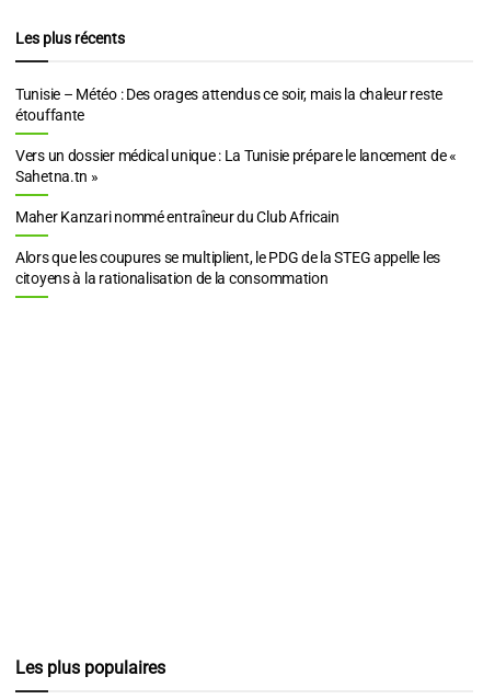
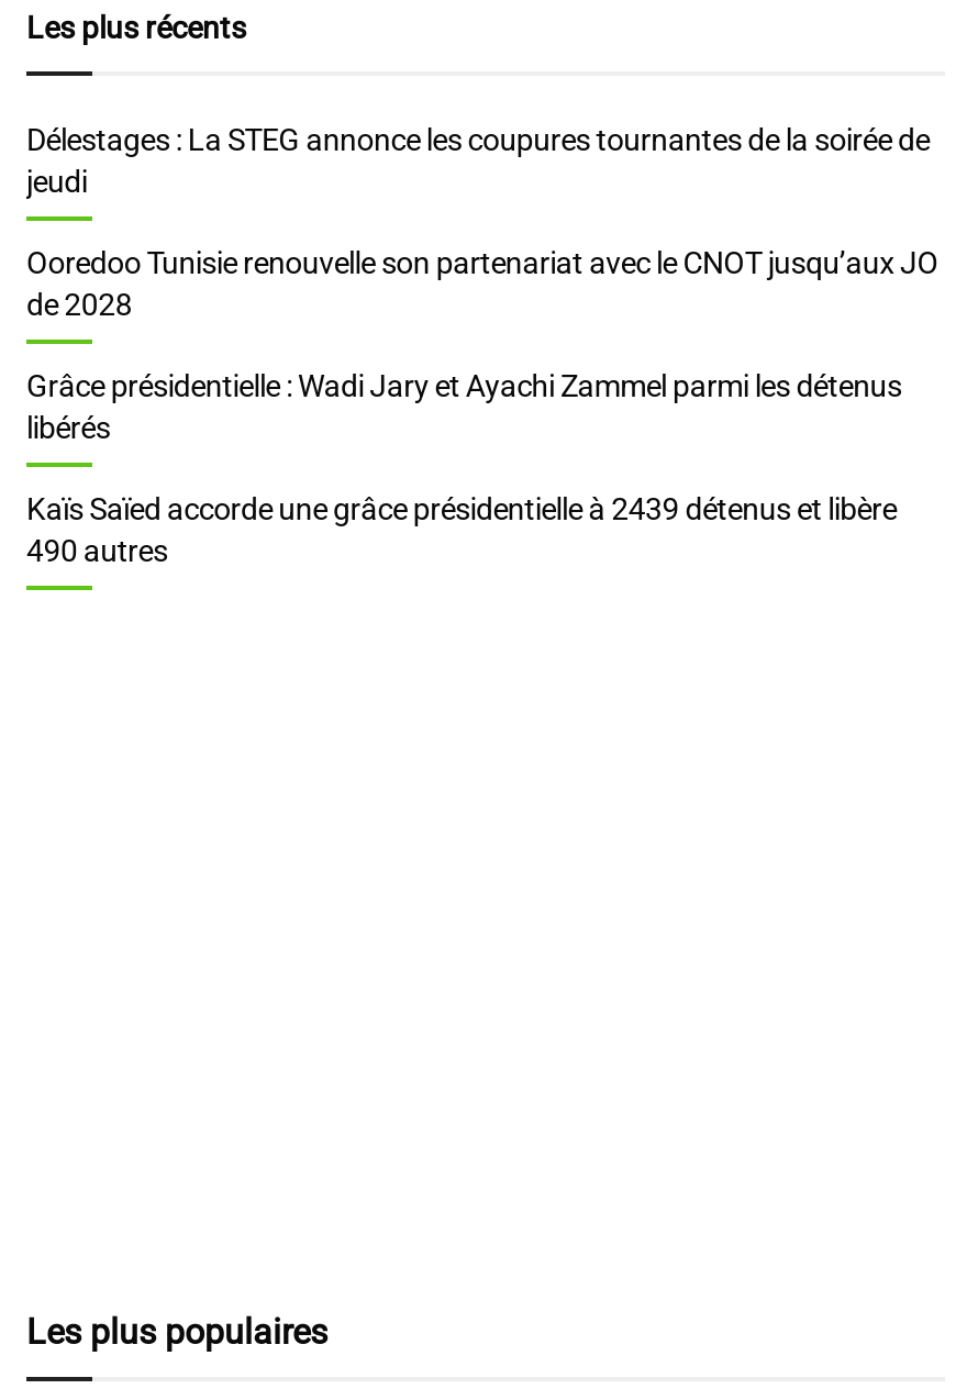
- Tunisie – Météo : Des orages attendus ce soir, mais la chaleur reste
- étouffante
+ Délestages : La STEG annonce les coupures tournantes de la soirée de
+ jeudi

- Vers un dossier médical unique : La Tunisie prépare le lancement de «
- Sahetna.tn »
+ Ooredoo Tunisie renouvelle son partenariat avec le CNOT jusqu’aux JO
+ de 2028

- Maher Kanzari nommé entraîneur du Club Africain
+ Grâce présidentielle : Wadi Jary et Ayachi Zammel parmi les détenus
+ libérés

- Alors que les coupures se multiplient, le PDG de la STEG appelle les
- citoyens à la rationalisation de la consommation
+ Kaïs Saïed accorde une grâce présidentielle à 2439 détenus et libère
+ 490 autres
